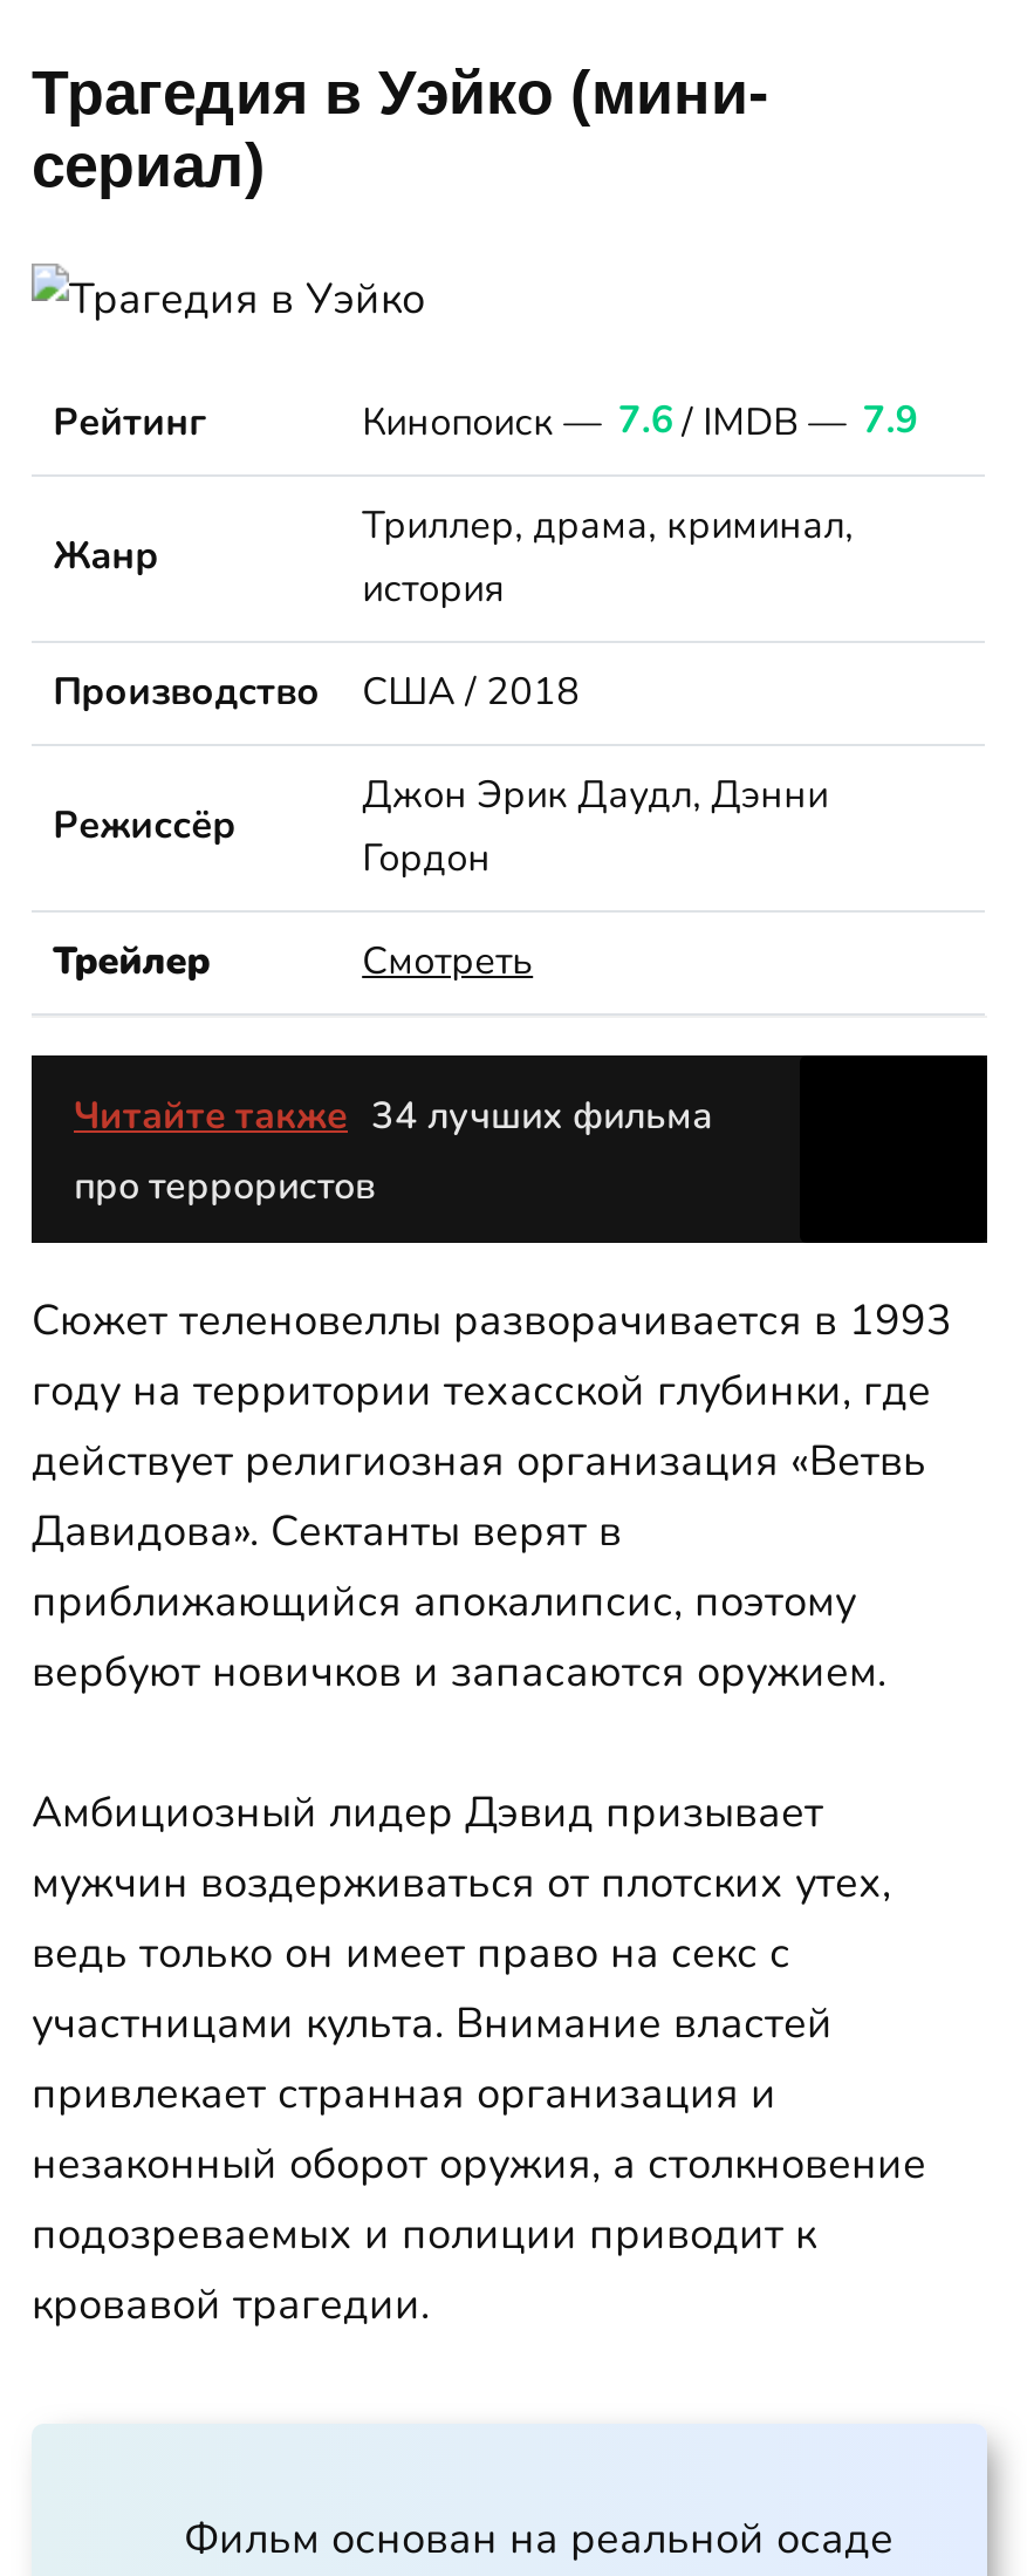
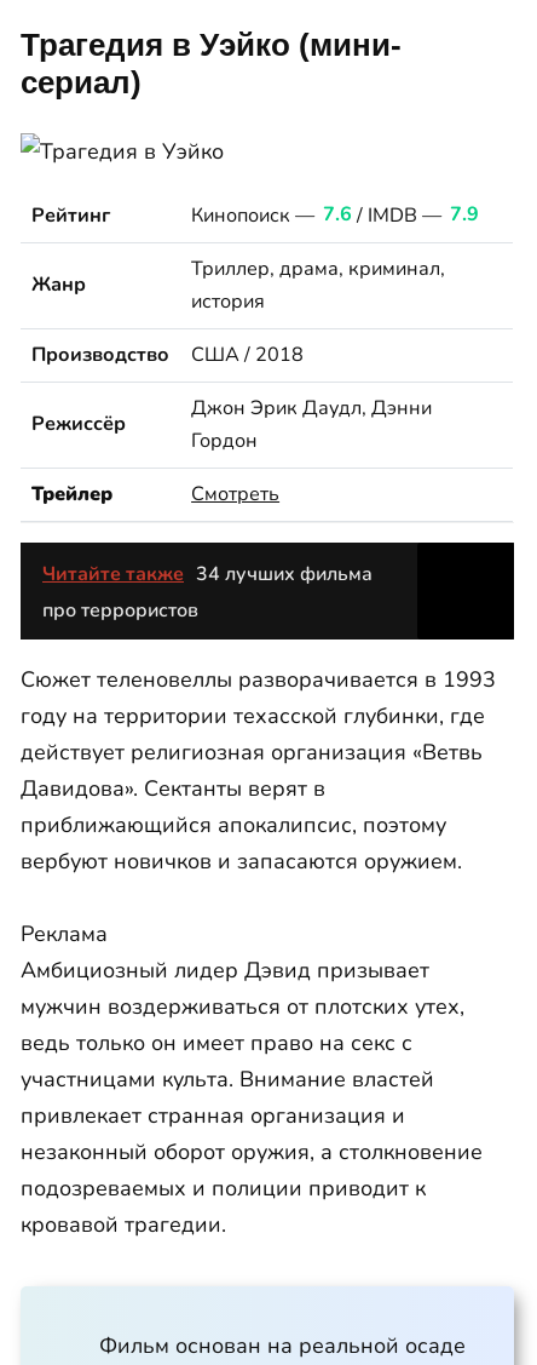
+ Реклама
